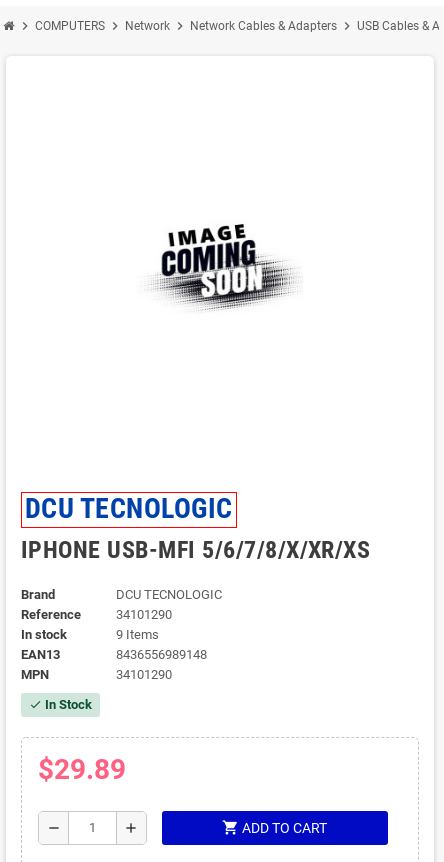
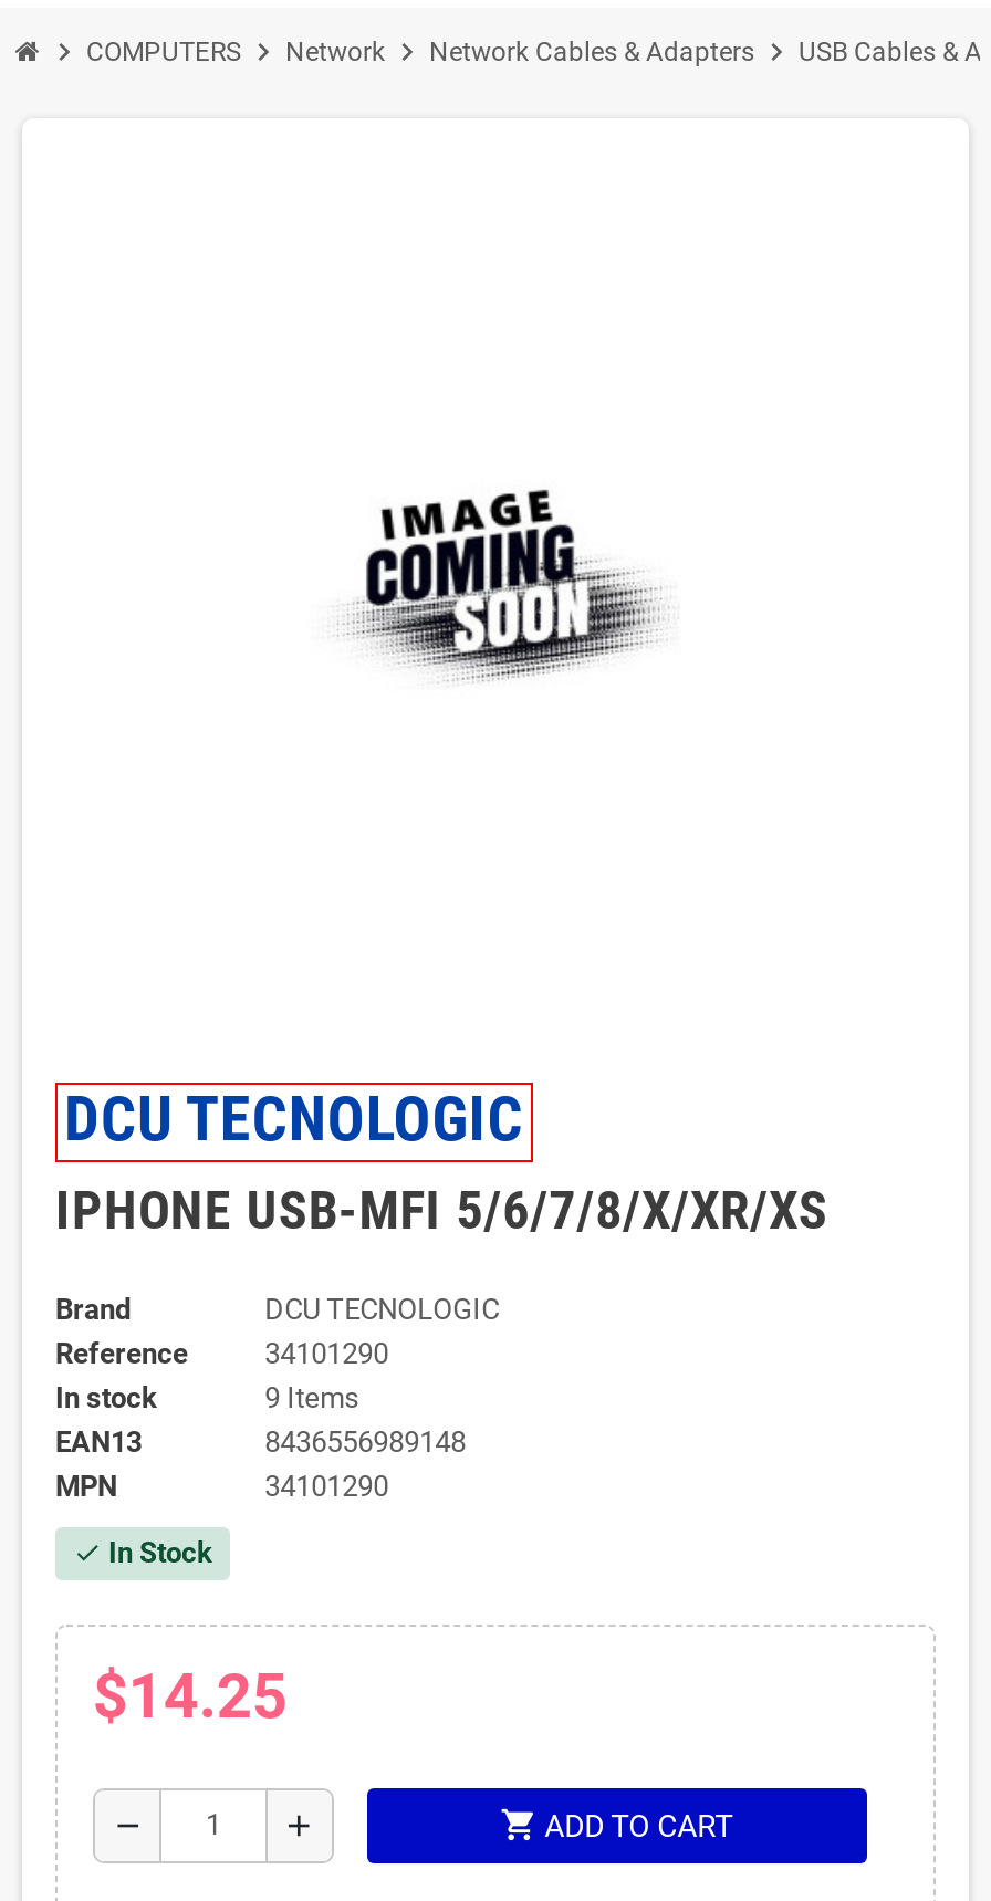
- $29.89
+ $14.25
